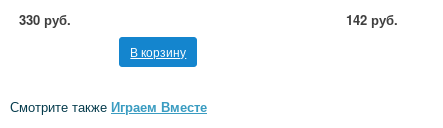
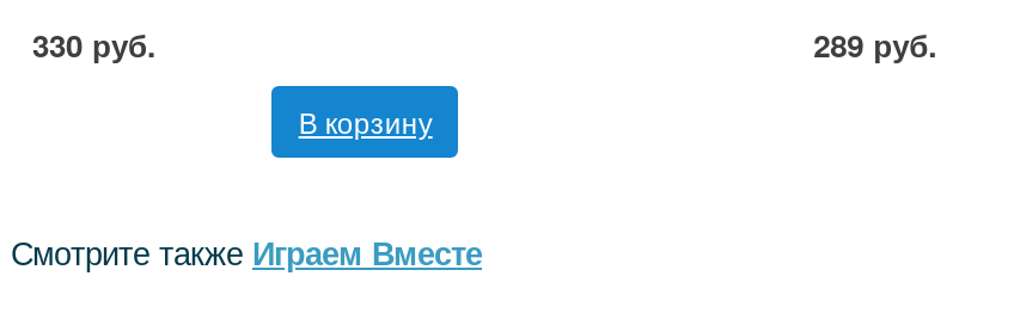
- 142 руб.
+ 289 руб.
